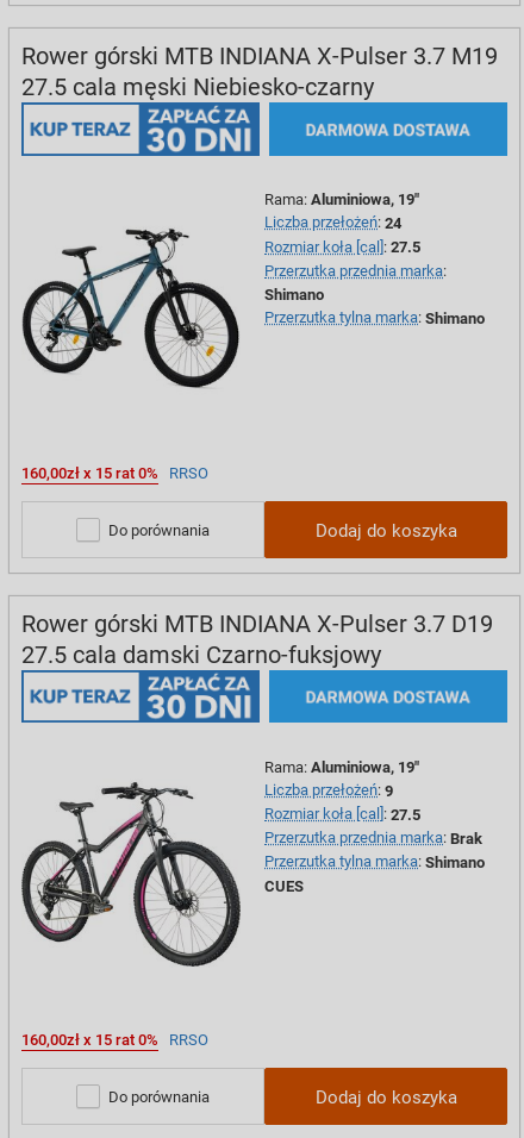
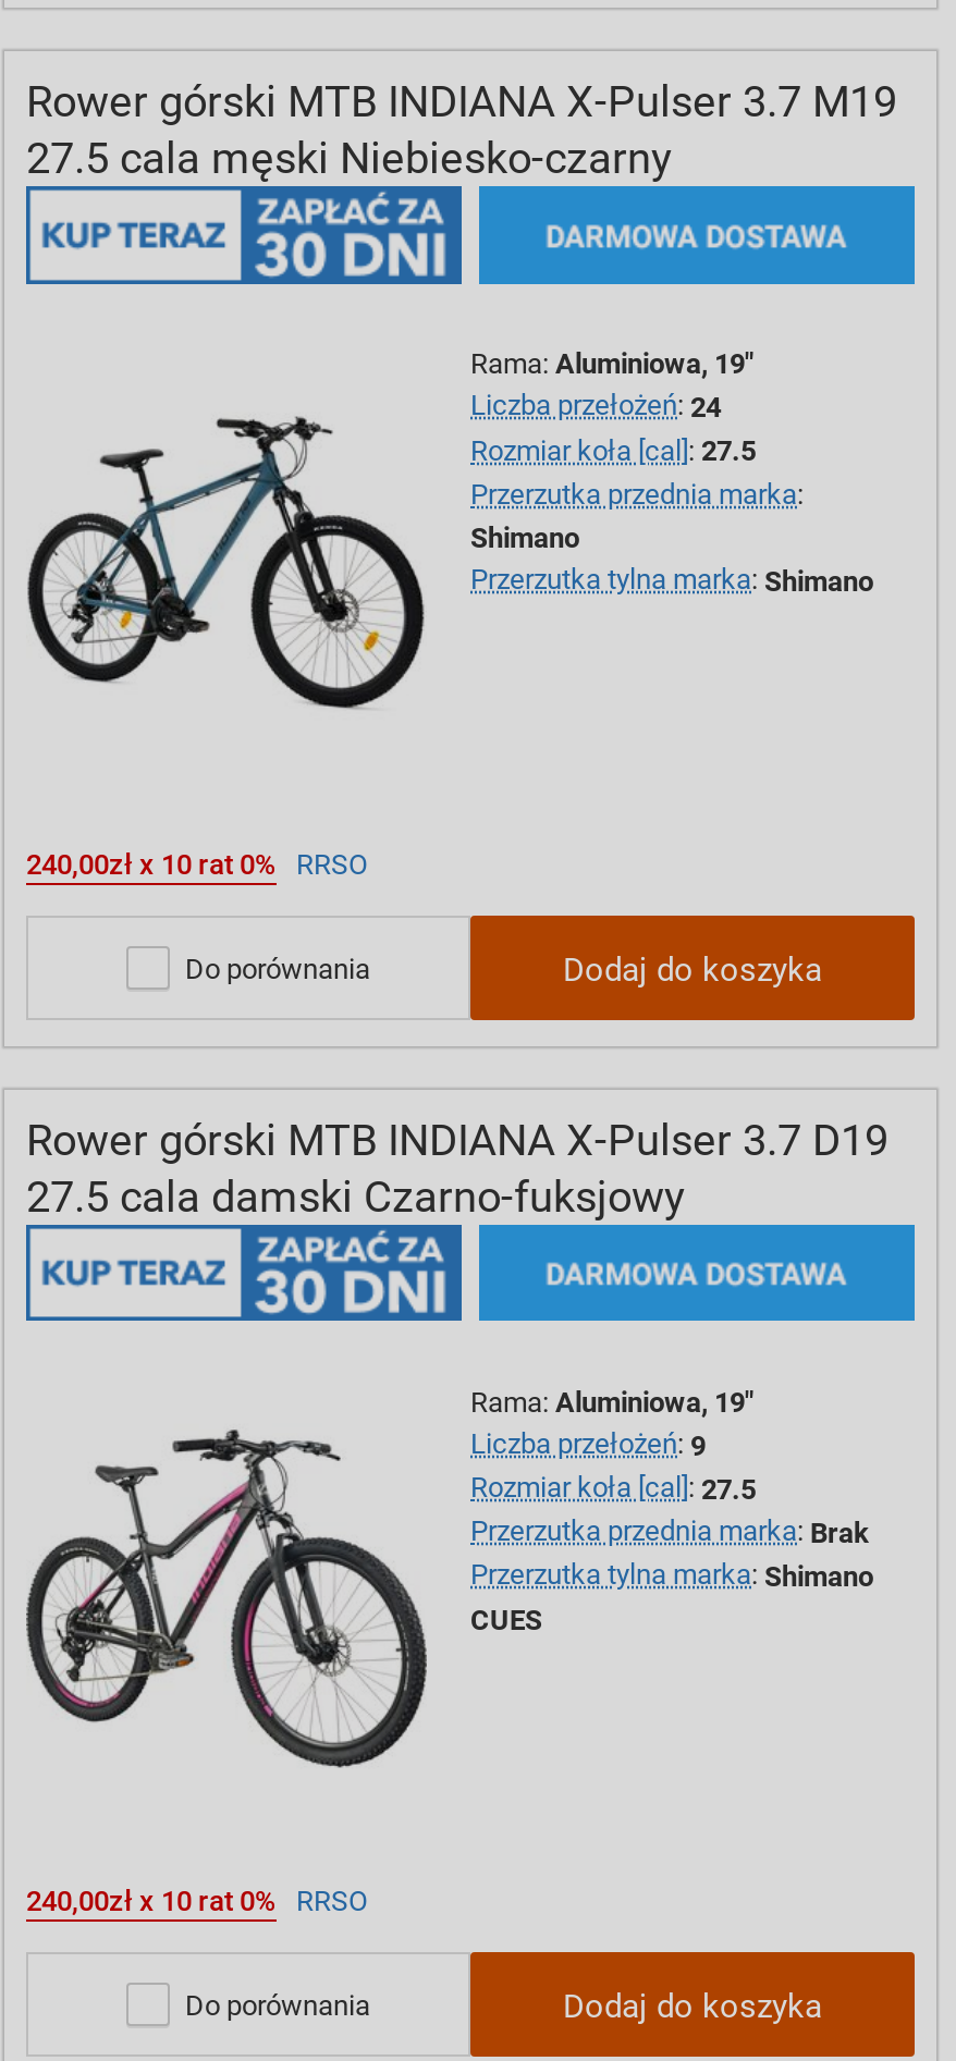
- 160,00zł x 15 rat 0% RRSO
+ 240,00zł x 10 rat 0% RRSO

- 160,00zł x 15 rat 0% RRSO
+ 240,00zł x 10 rat 0% RRSO
